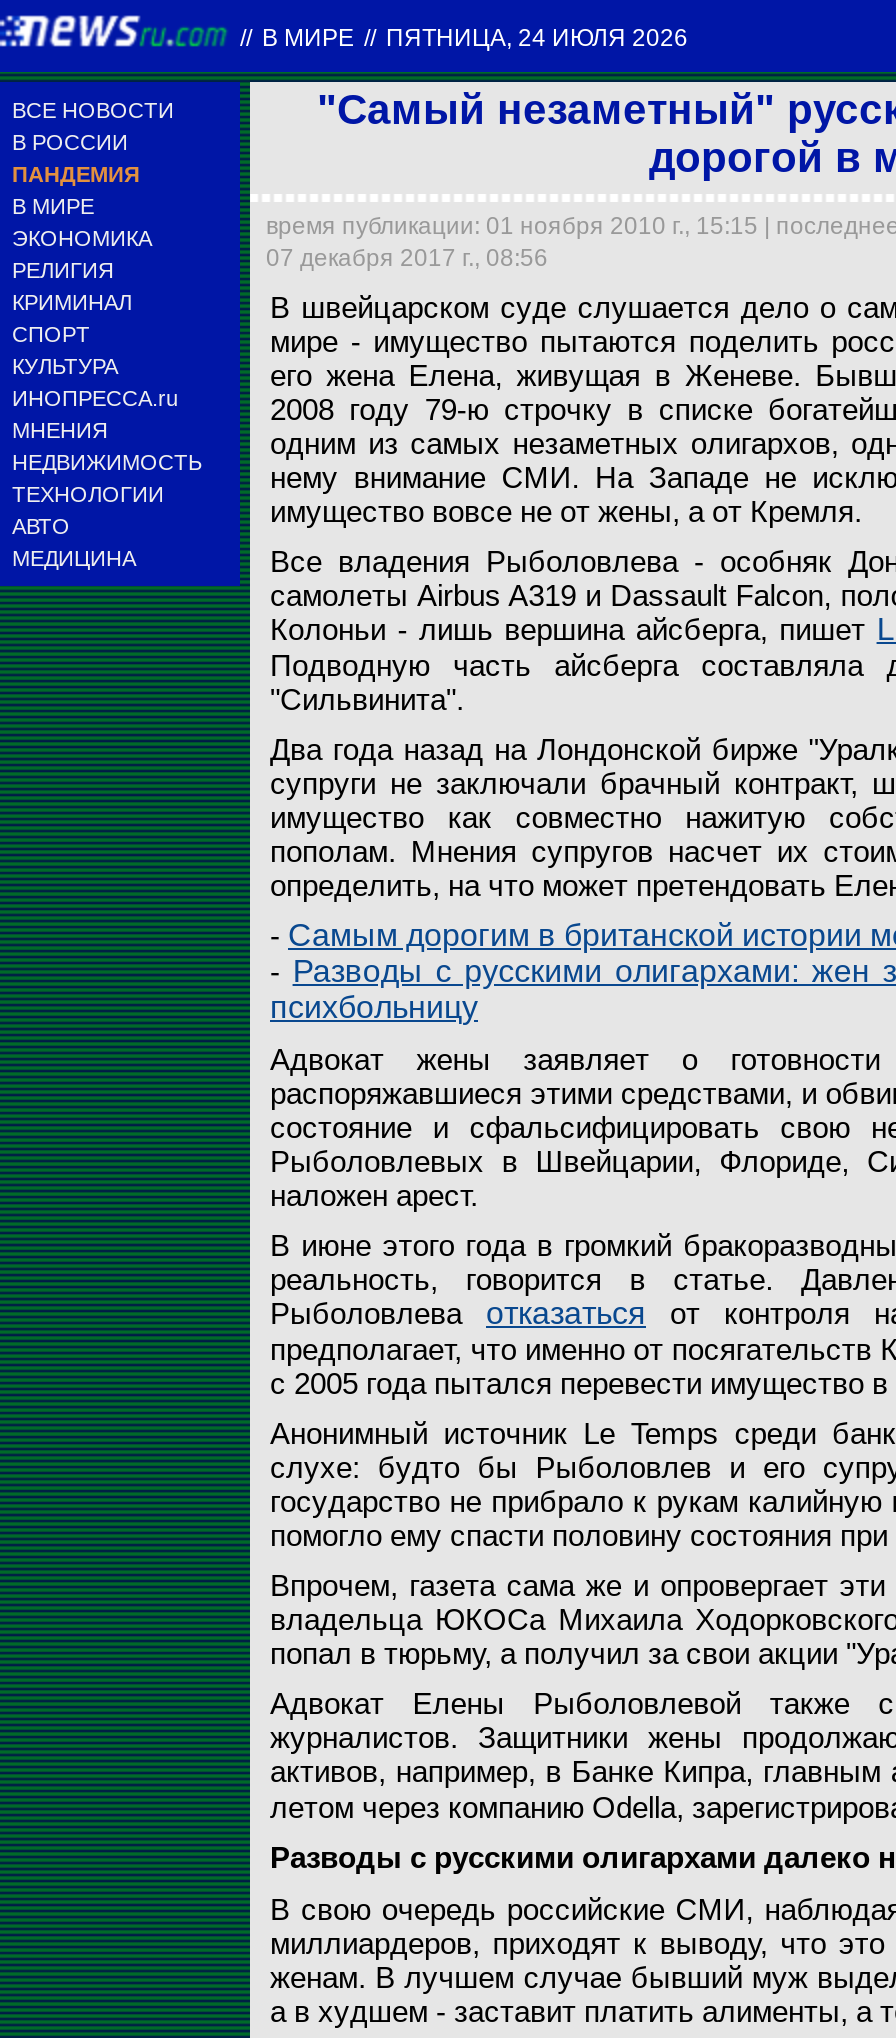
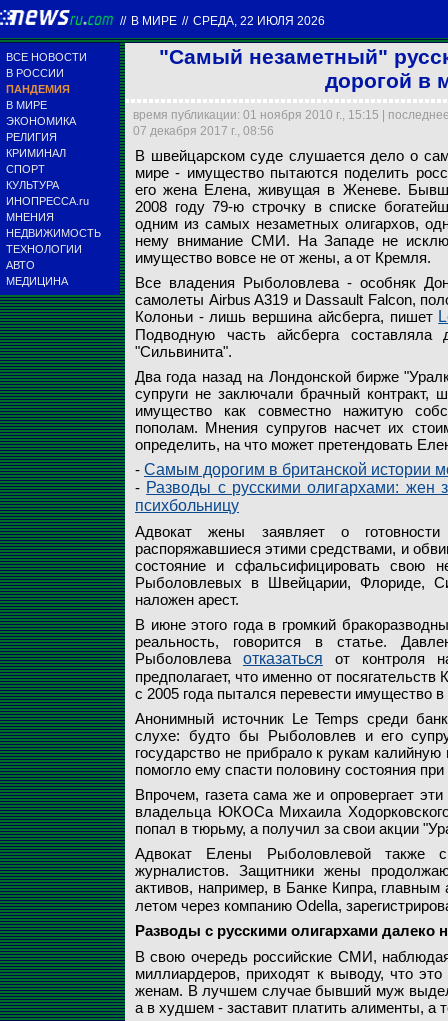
- // В МИРЕ // ПЯТНИЦА, 24 ИЮЛЯ 2026
+ // В МИРЕ // СРЕДА, 22 ИЮЛЯ 2026
